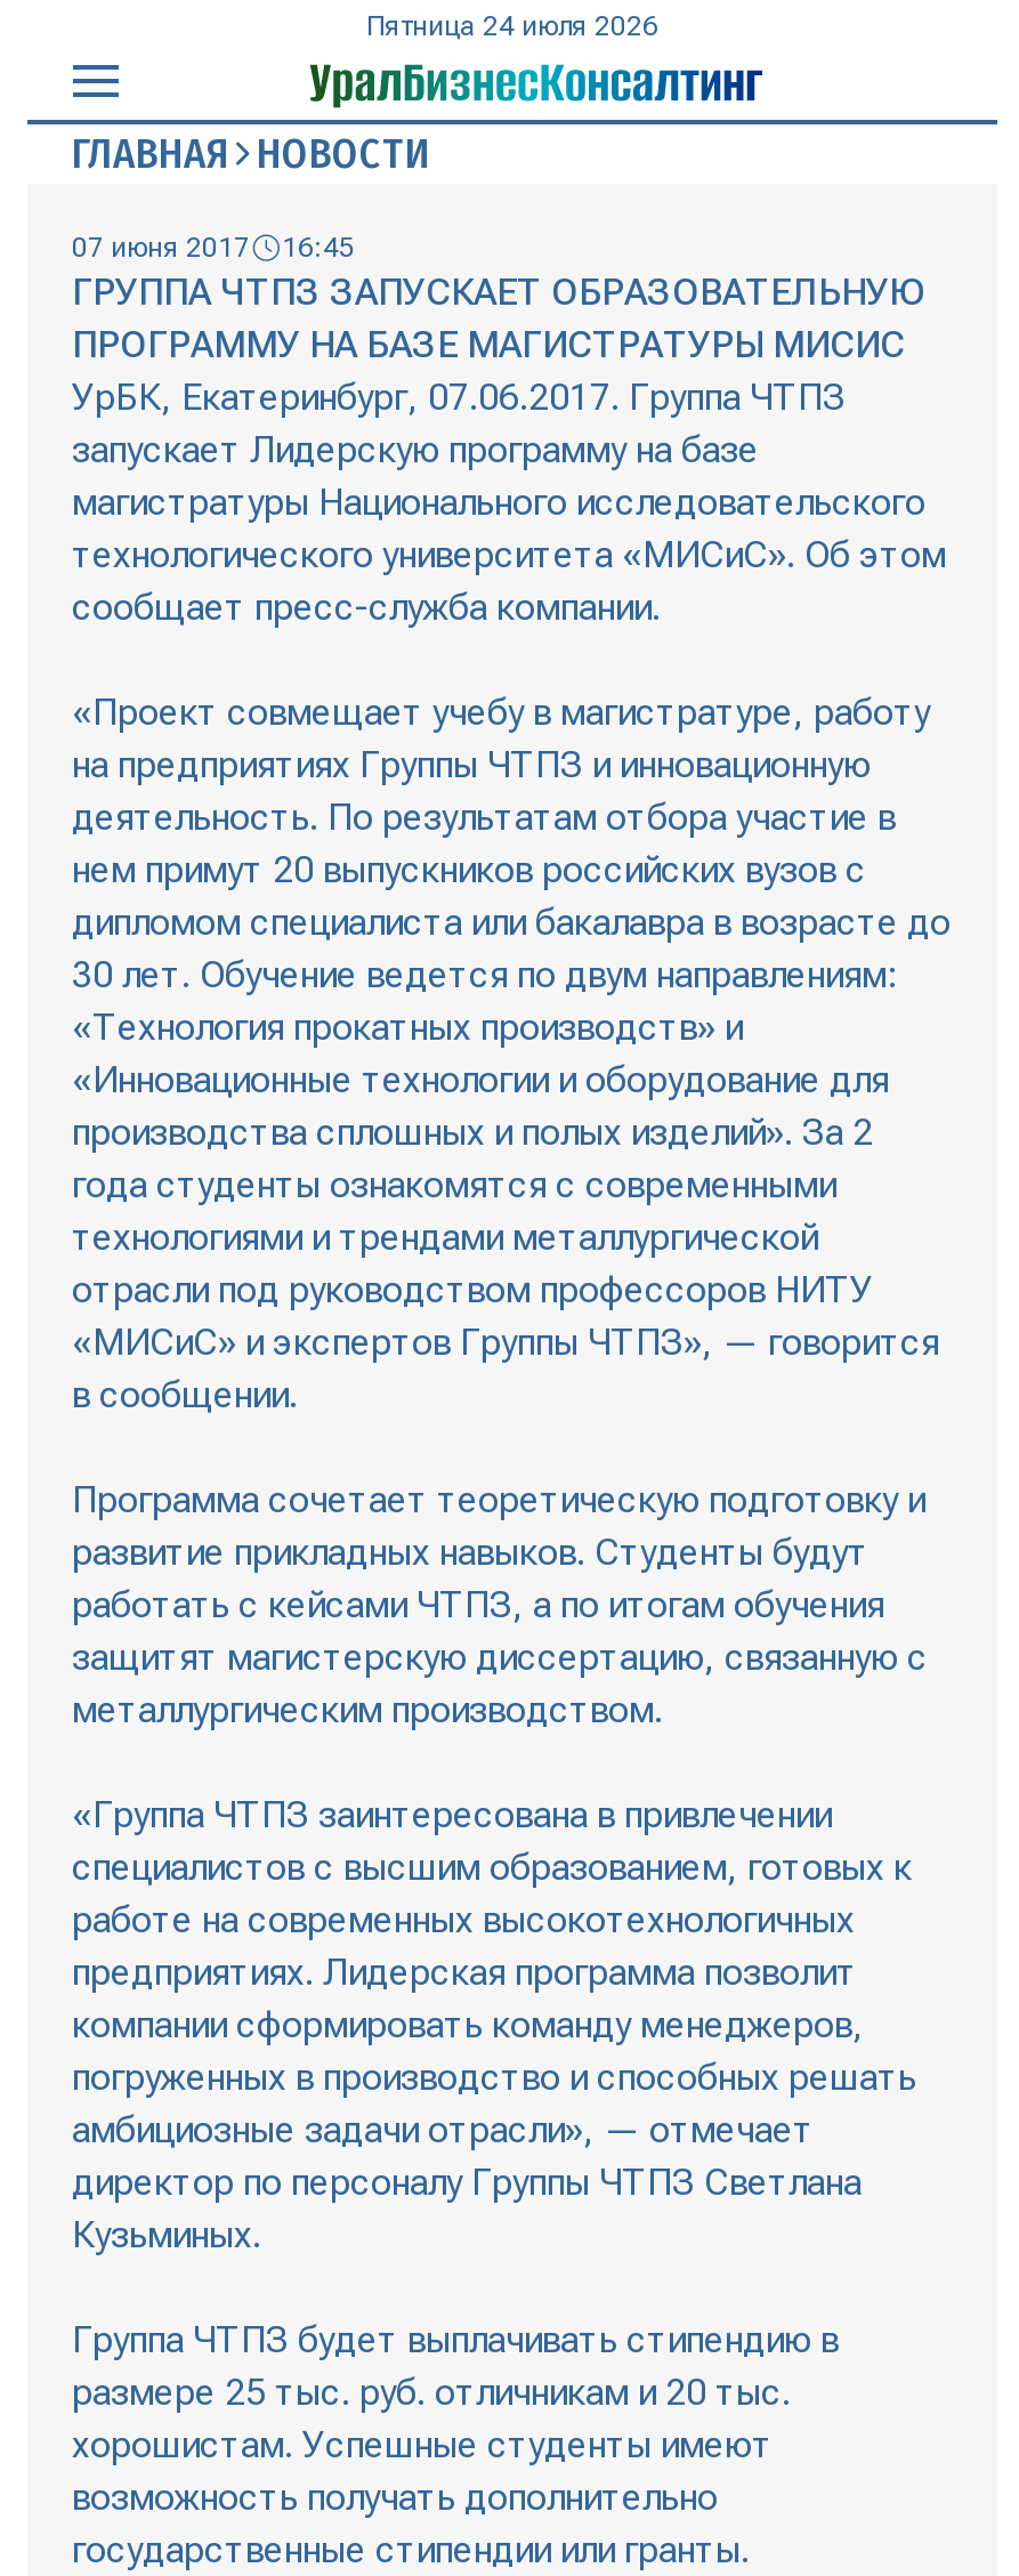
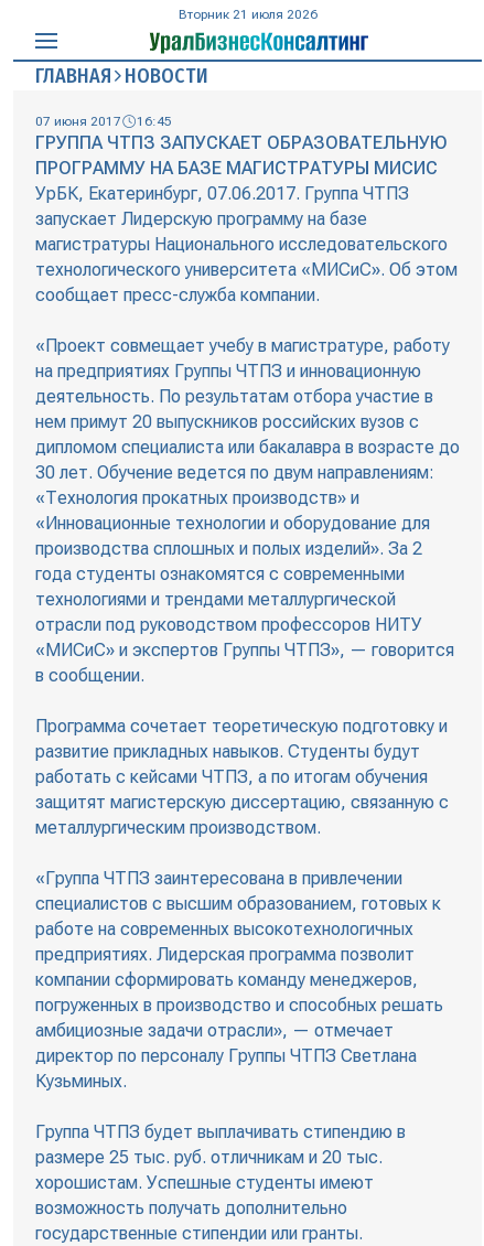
- Пятница 24 июля 2026
+ Вторник 21 июля 2026
